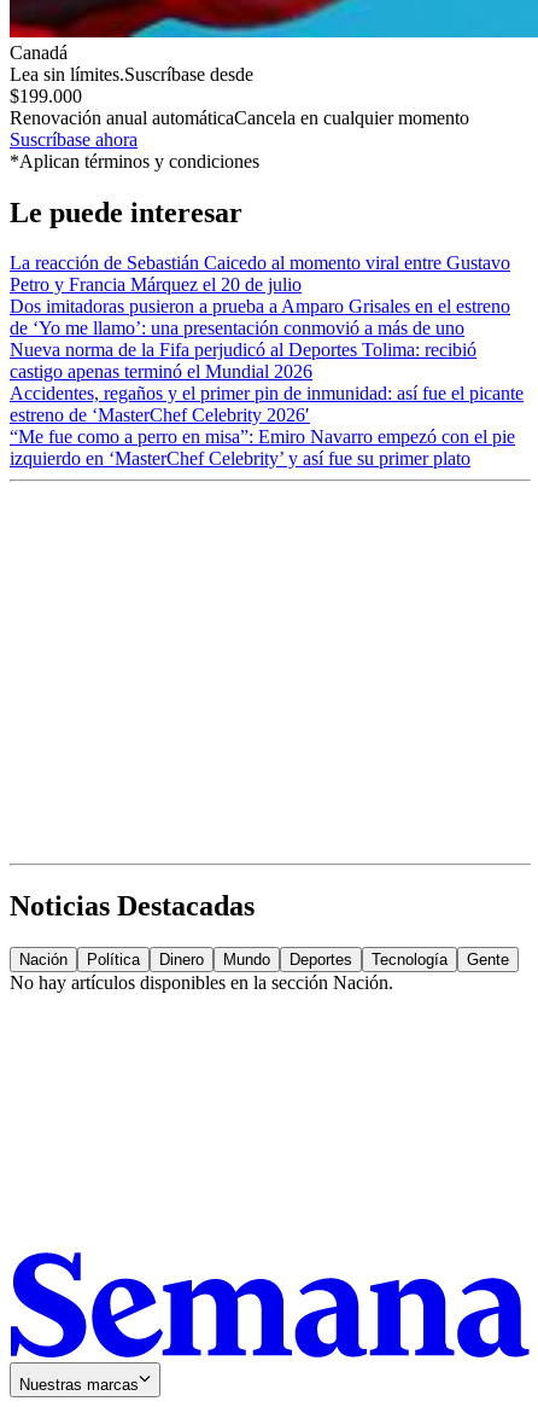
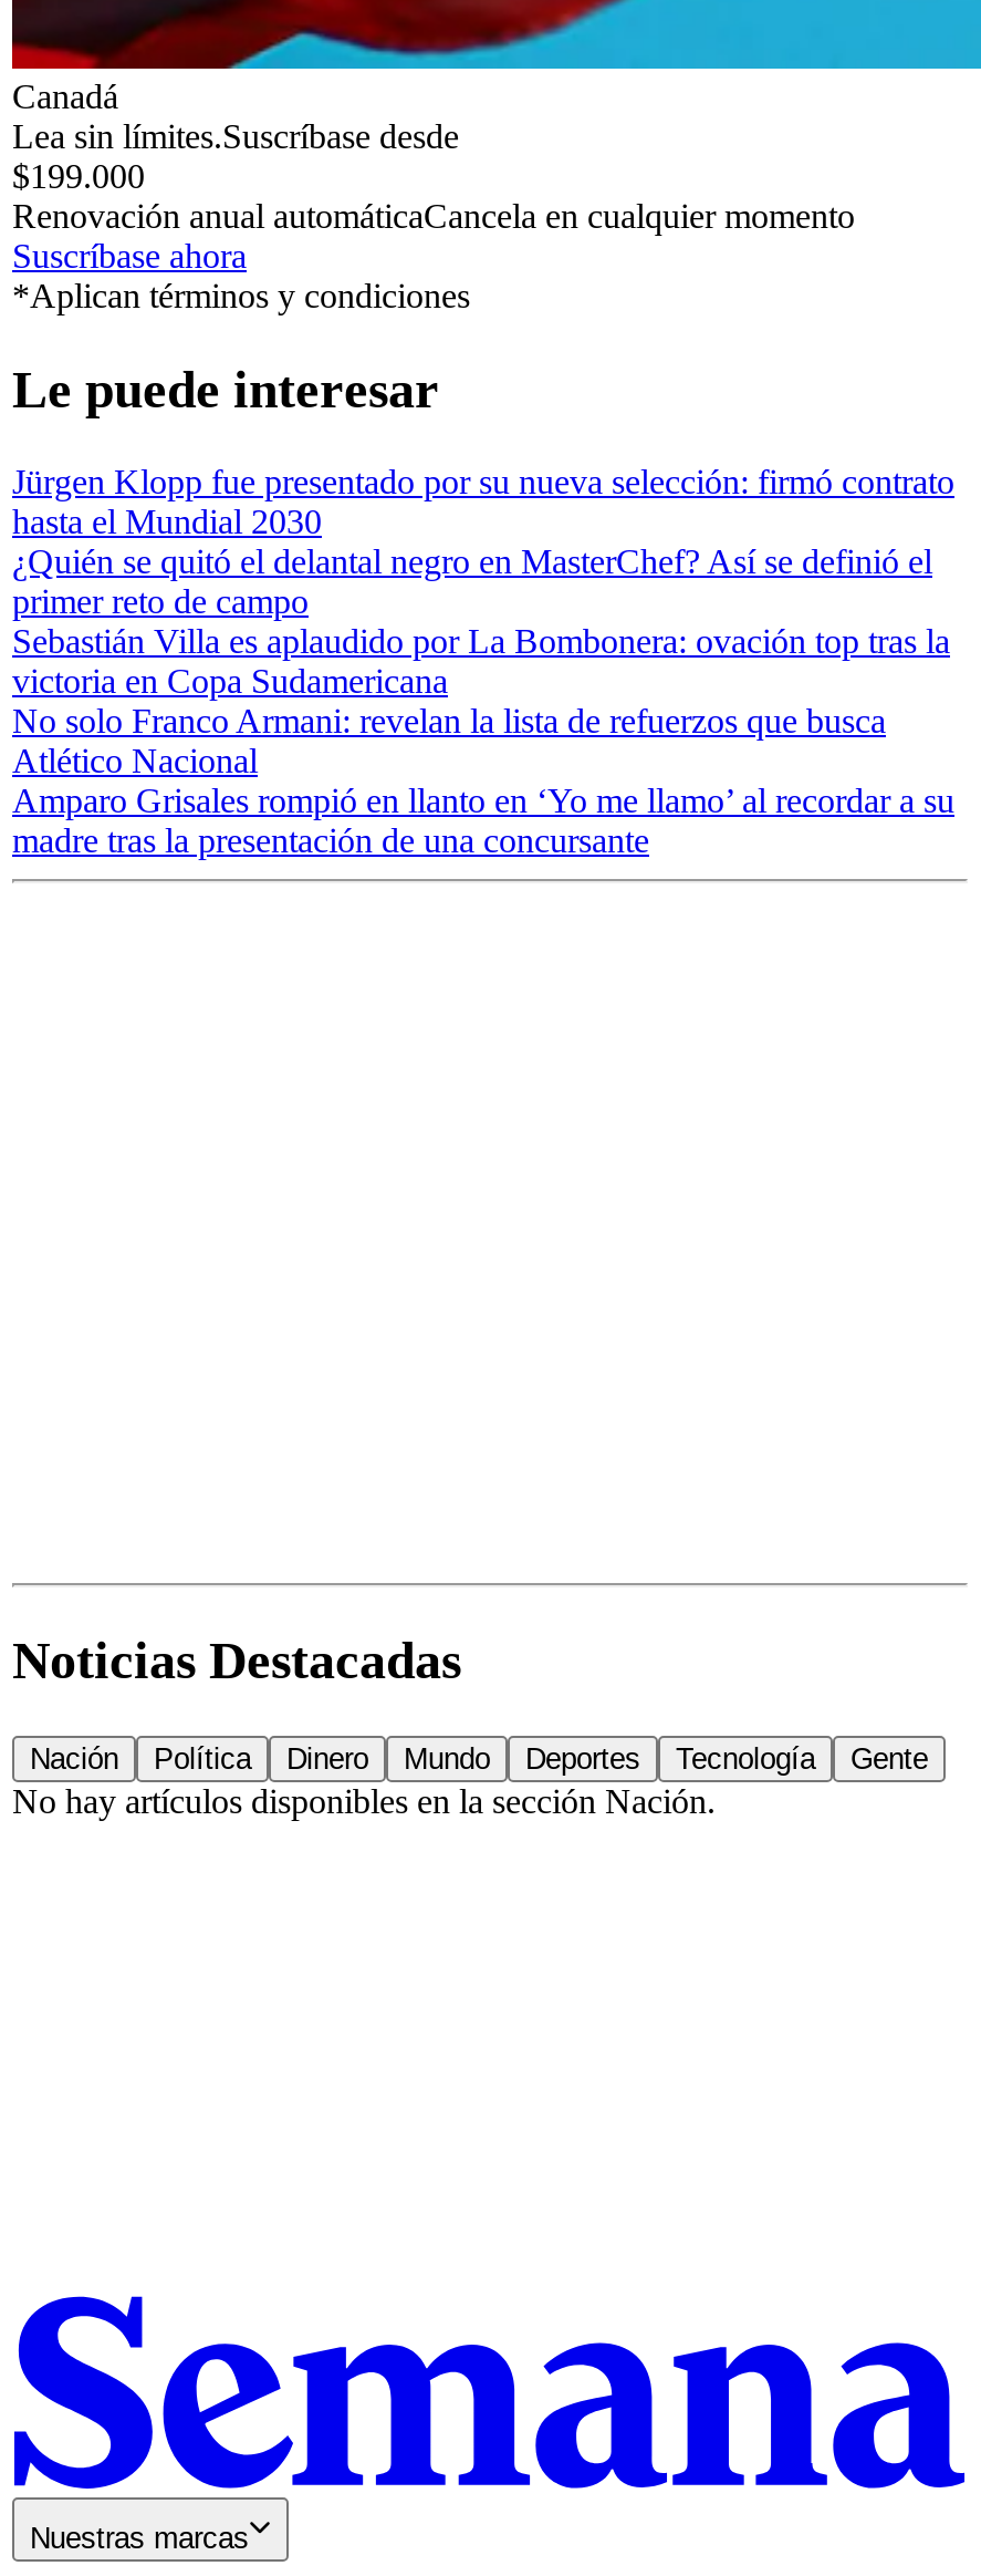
- La reacción de Sebastián Caicedo al momento viral entre Gustavo
- Petro y Francia Márquez el 20 de julio
- Dos imitadoras pusieron a prueba a Amparo Grisales en el estreno
- de ‘Yo me llamo’: una presentación conmovió a más de uno
- Nueva norma de la Fifa perjudicó al Deportes Tolima: recibió
- castigo apenas terminó el Mundial 2026
- Accidentes, regaños y el primer pin de inmunidad: así fue el picante
- estreno de ‘MasterChef Celebrity 2026′
- “Me fue como a perro en misa”: Emiro Navarro empezó con el pie
- izquierdo en ‘MasterChef Celebrity’ y así fue su primer plato
+ Jürgen Klopp fue presentado por su nueva selección: firmó contrato
+ hasta el Mundial 2030
+ ¿Quién se quitó el delantal negro en MasterChef? Así se definió el
+ primer reto de campo
+ Sebastián Villa es aplaudido por La Bombonera: ovación top tras la
+ victoria en Copa Sudamericana
+ No solo Franco Armani: revelan la lista de refuerzos que busca
+ Atlético Nacional
+ Amparo Grisales rompió en llanto en ‘Yo me llamo’ al recordar a su
+ madre tras la presentación de una concursante
